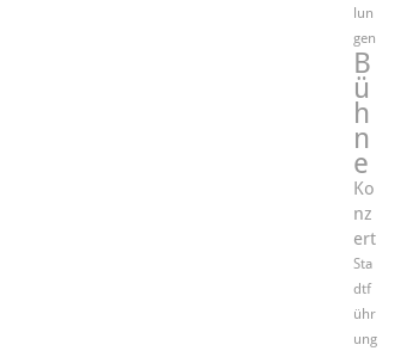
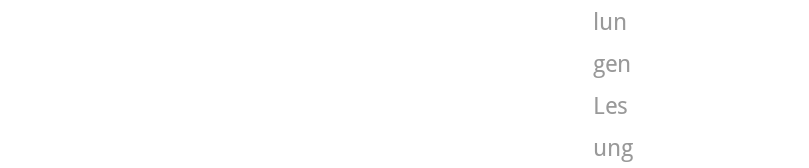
- B
- ü
- h
- n
- e
- Ko
- nz
- ert
- Sta
- dtf
- ühr
+ Les
